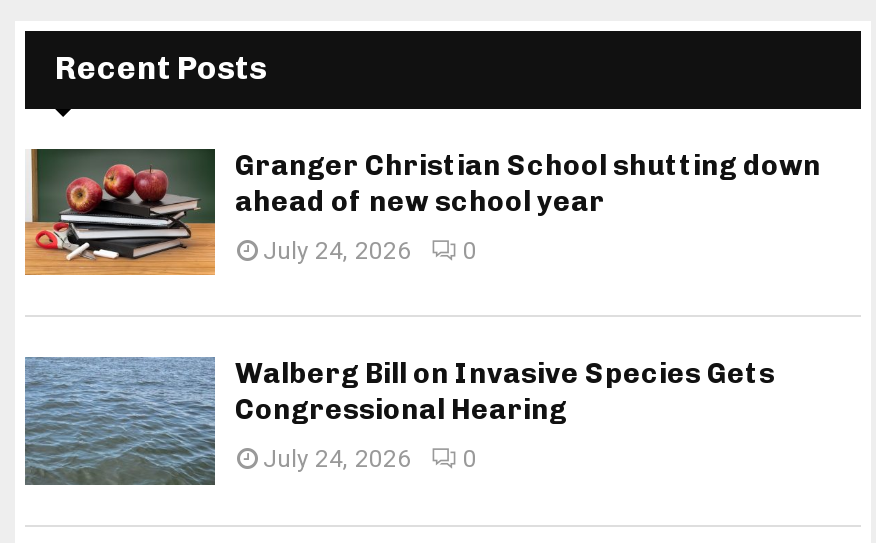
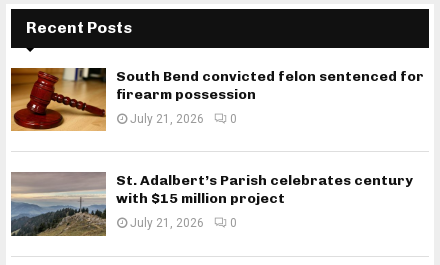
- [image]
- Granger Christian School shutting down
- ahead of new school year
+ [image]
+ South Bend convicted felon sentenced for
+ firearm possession

- July 24, 2026 0
+ July 21, 2026 0

- [image]
- Walberg Bill on Invasive Species Gets
- Congressional Hearing
+ [image]
+ St. Adalbert’s Parish celebrates century
+ with $15 million project

- July 24, 2026 0
+ July 21, 2026 0
